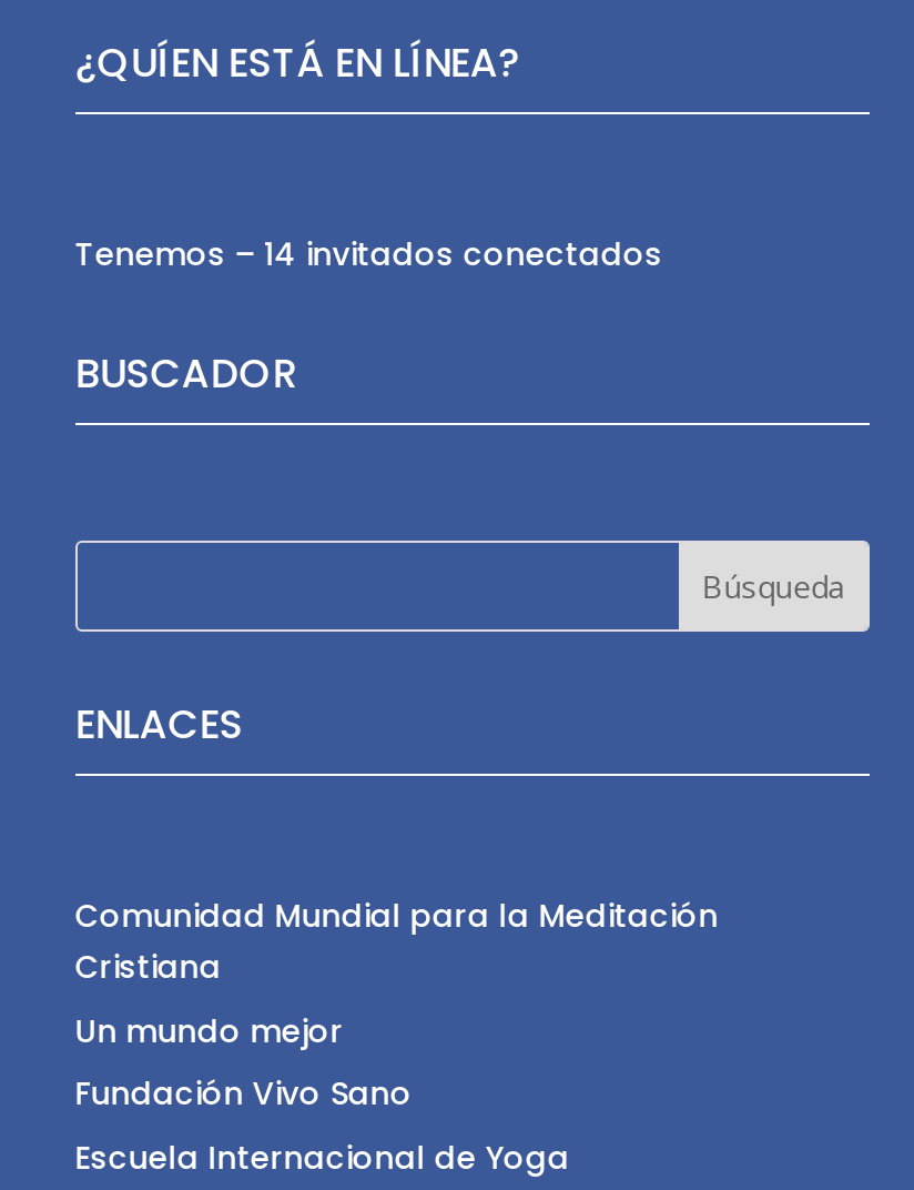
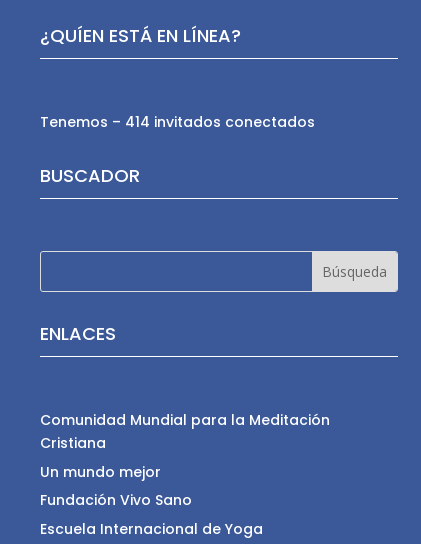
- Tenemos – 14 invitados conectados
+ Tenemos – 414 invitados conectados
